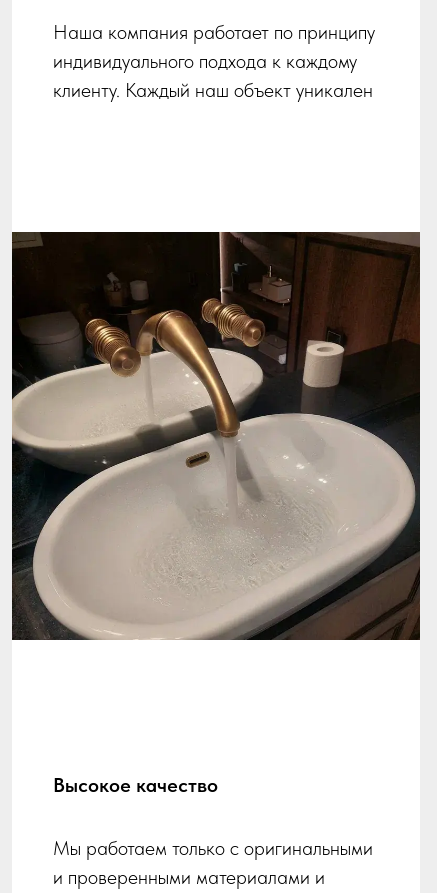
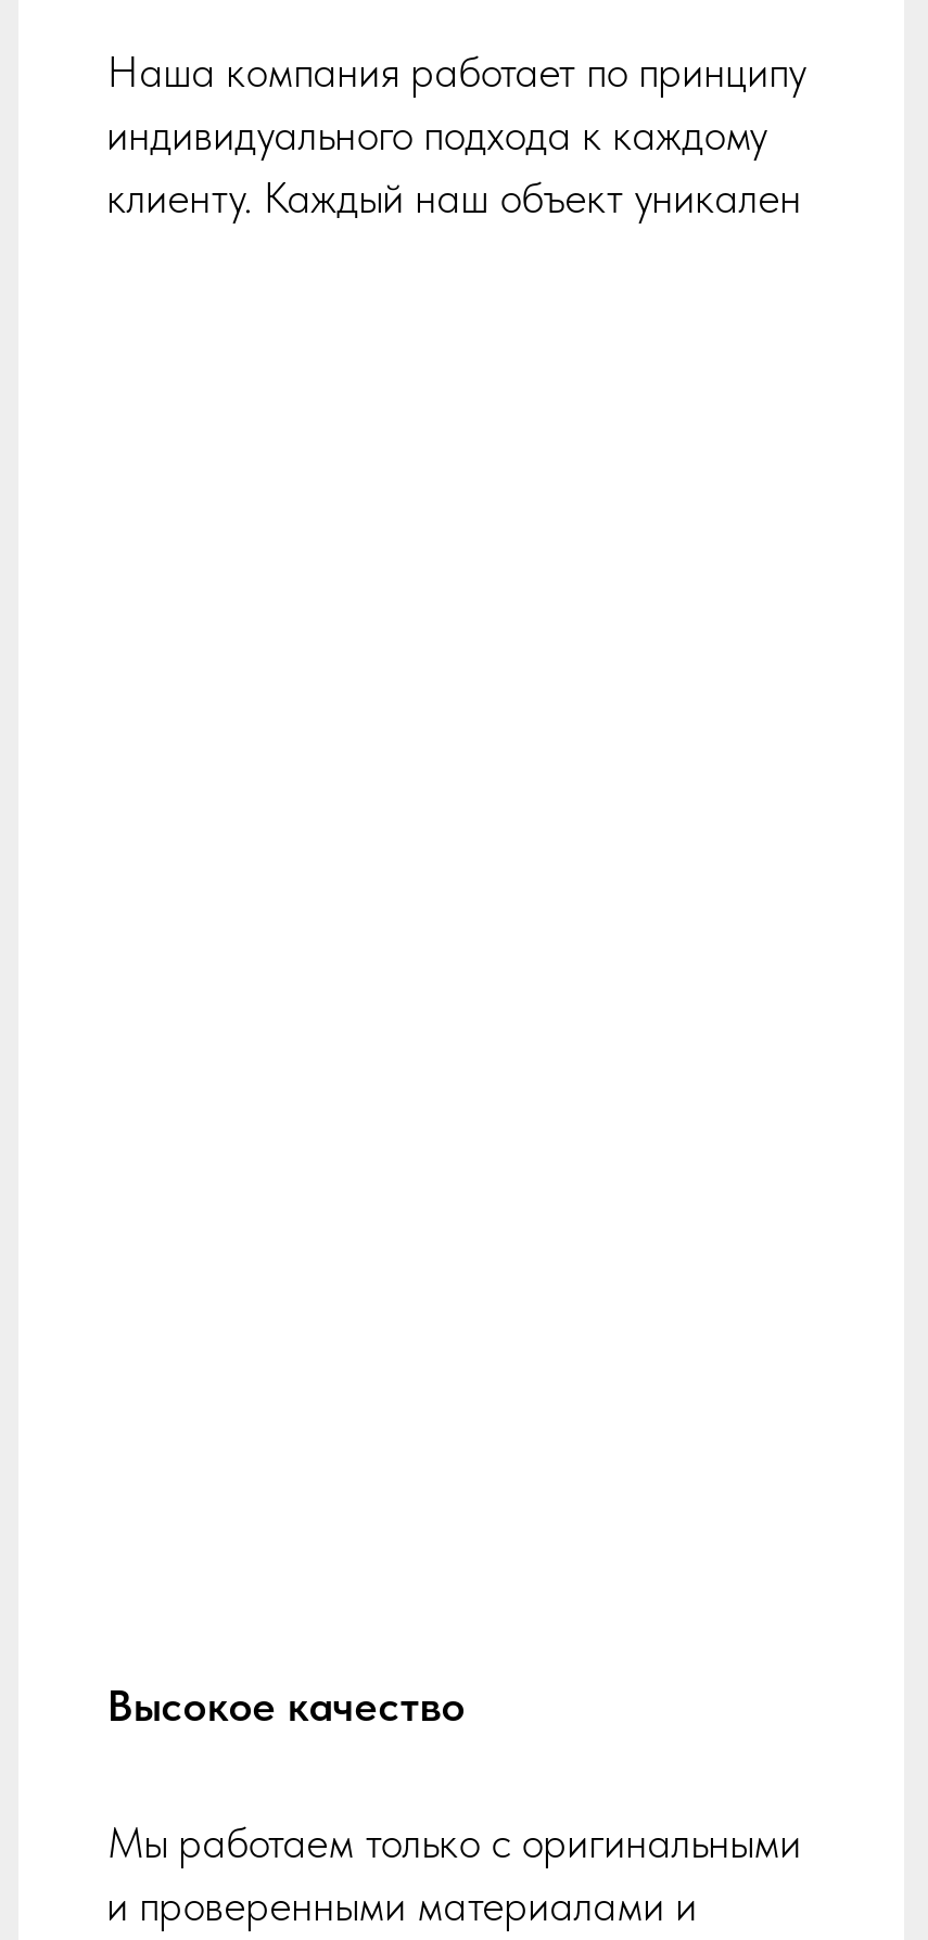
- [image]
